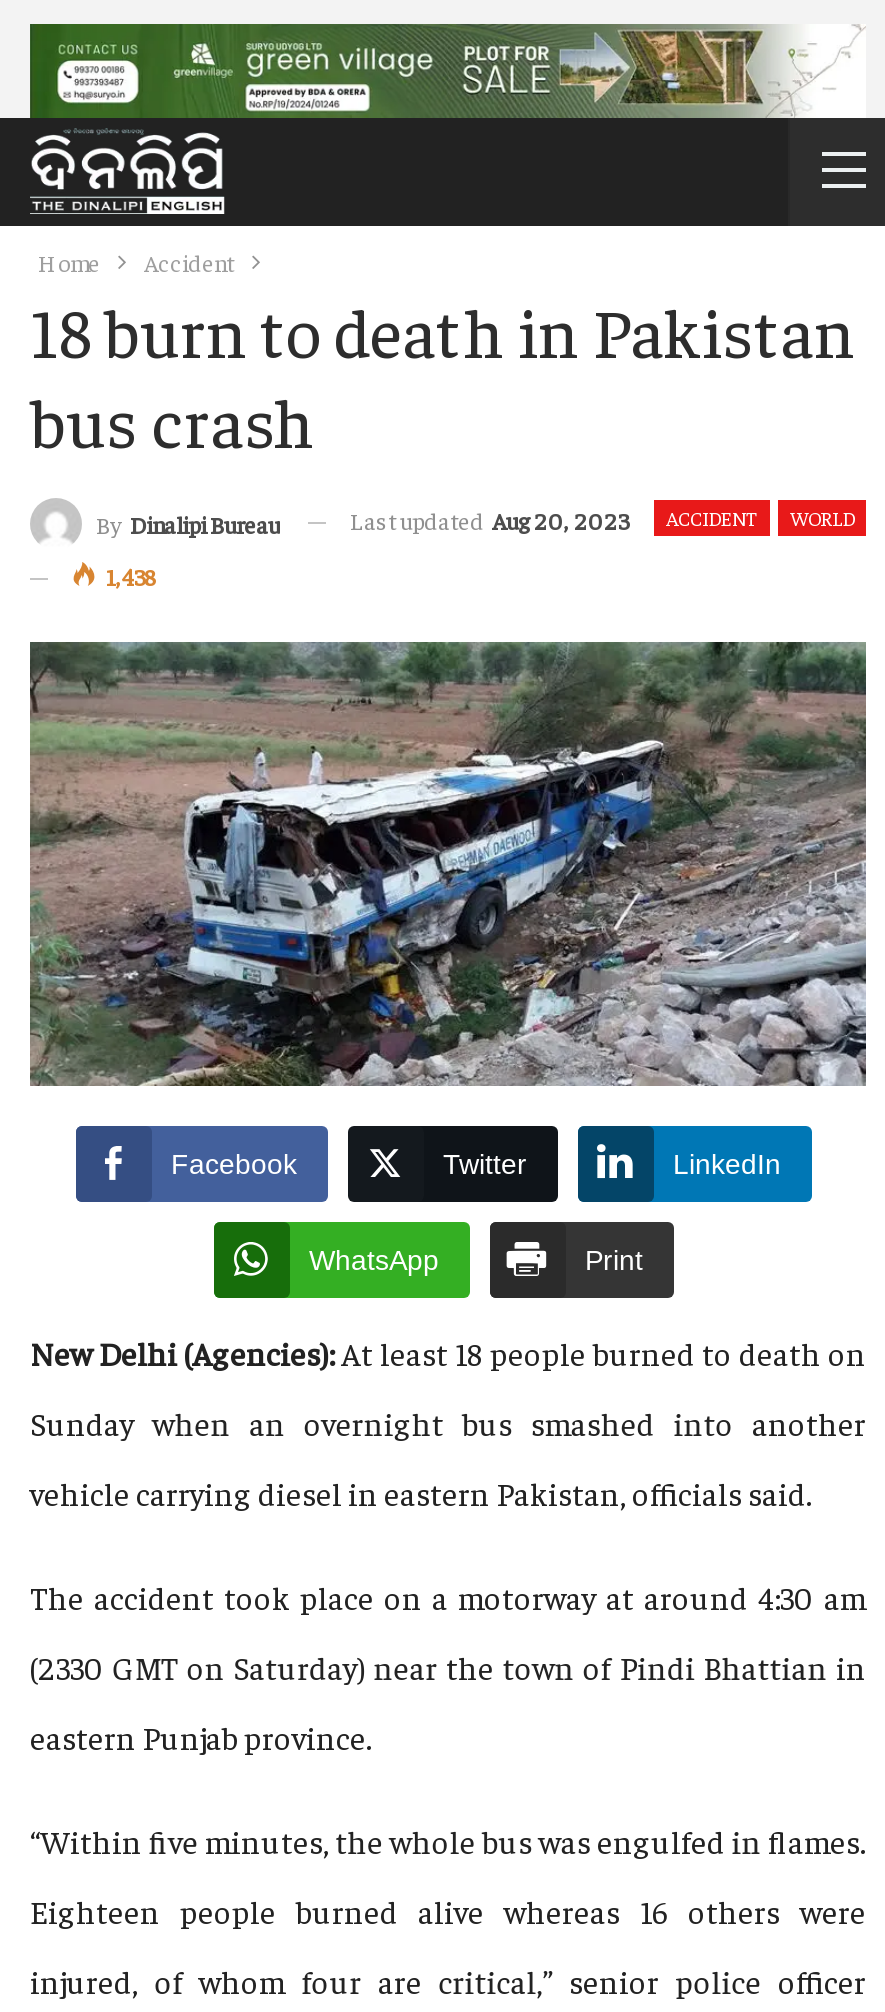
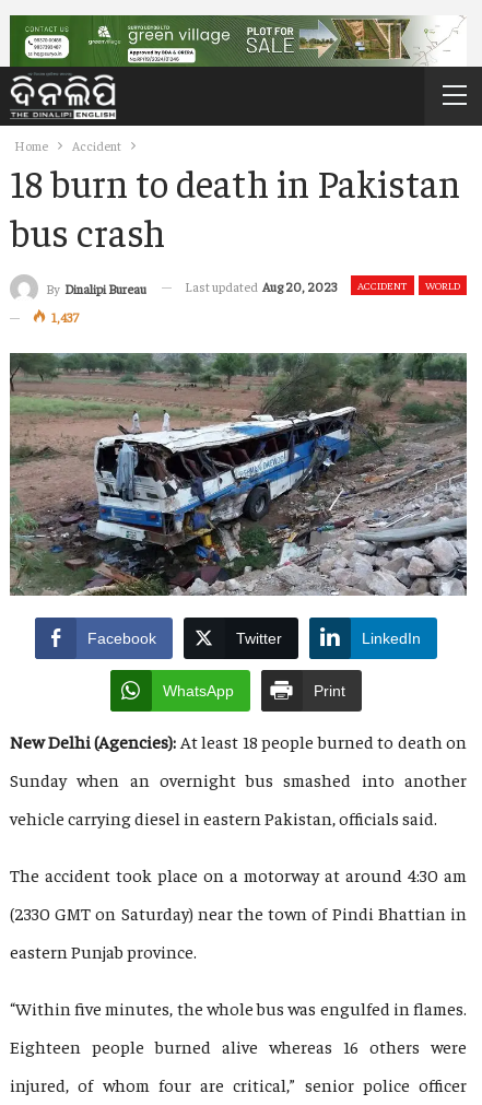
- 1,438
+ 1,437
